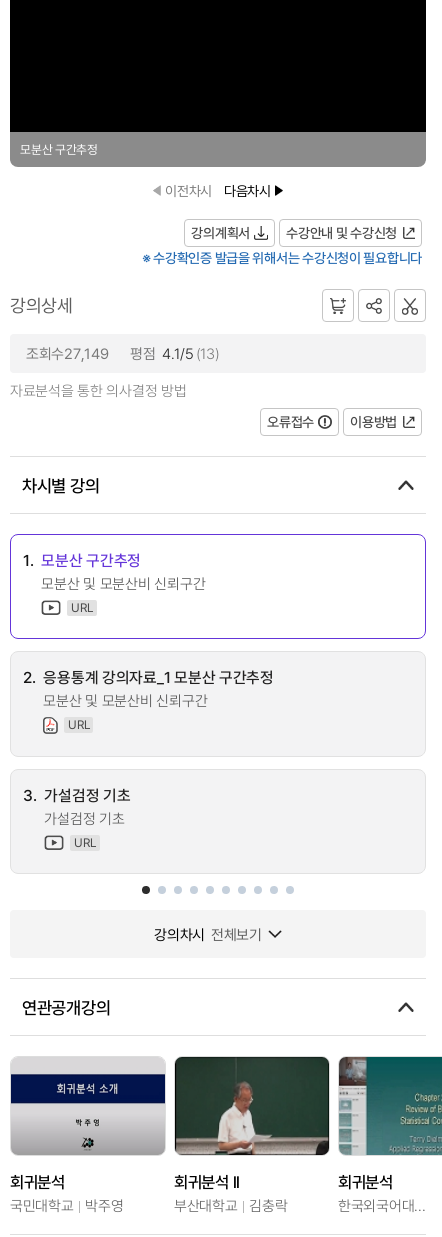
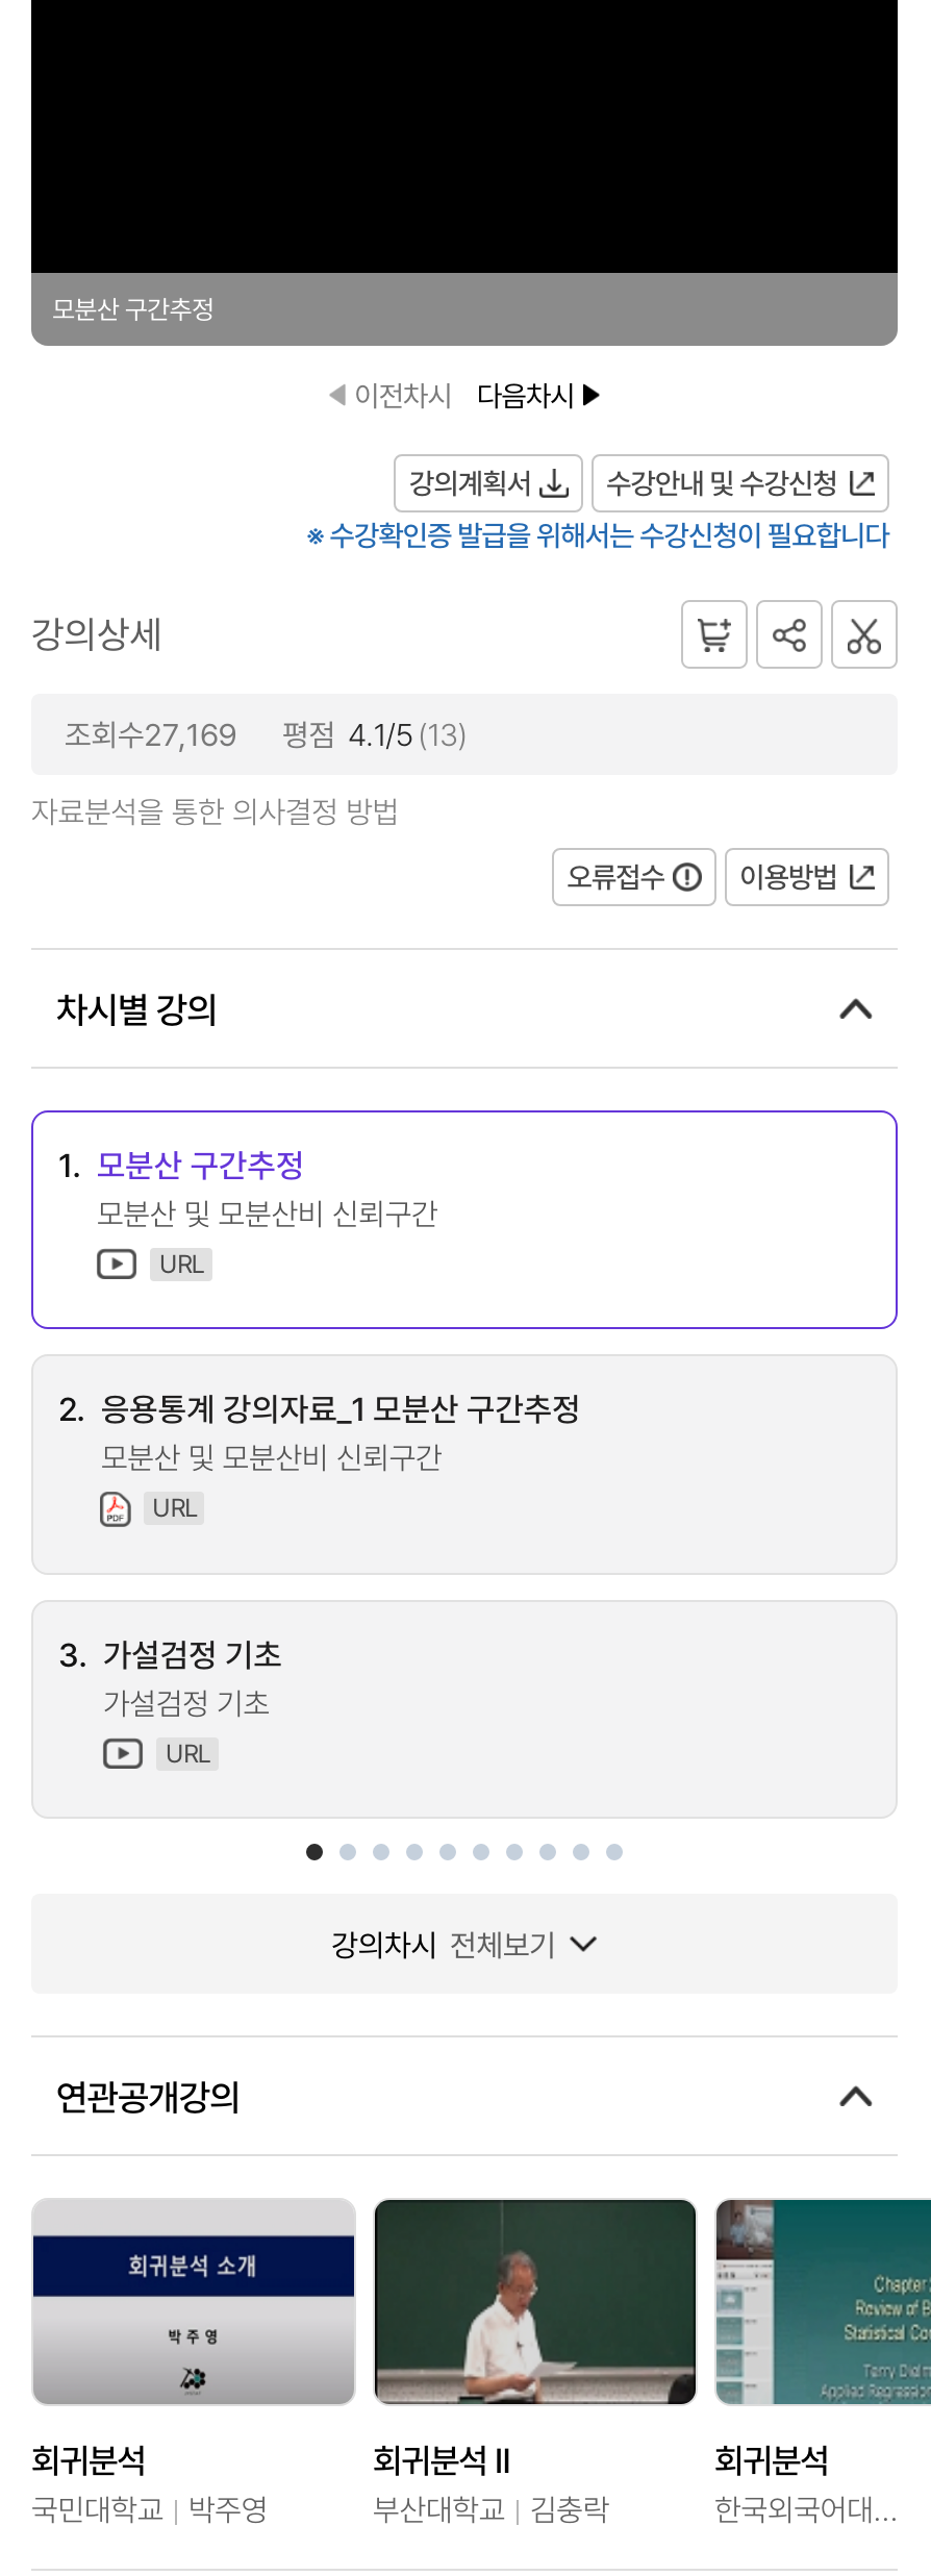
- 조회수27,149 평점 4.1/5 (13)
+ 조회수27,169 평점 4.1/5 (13)
